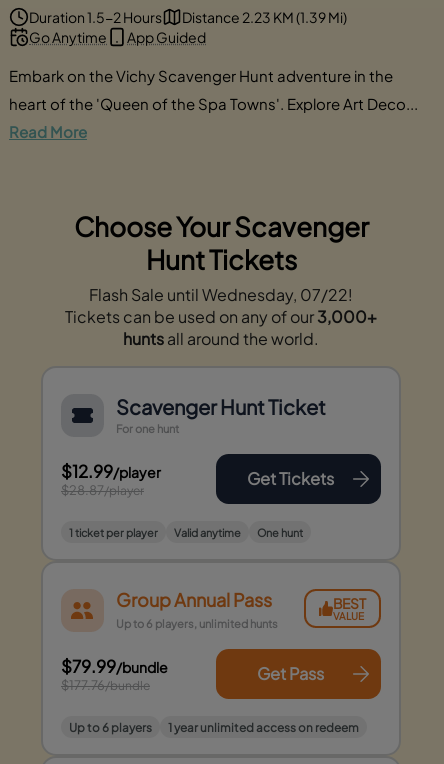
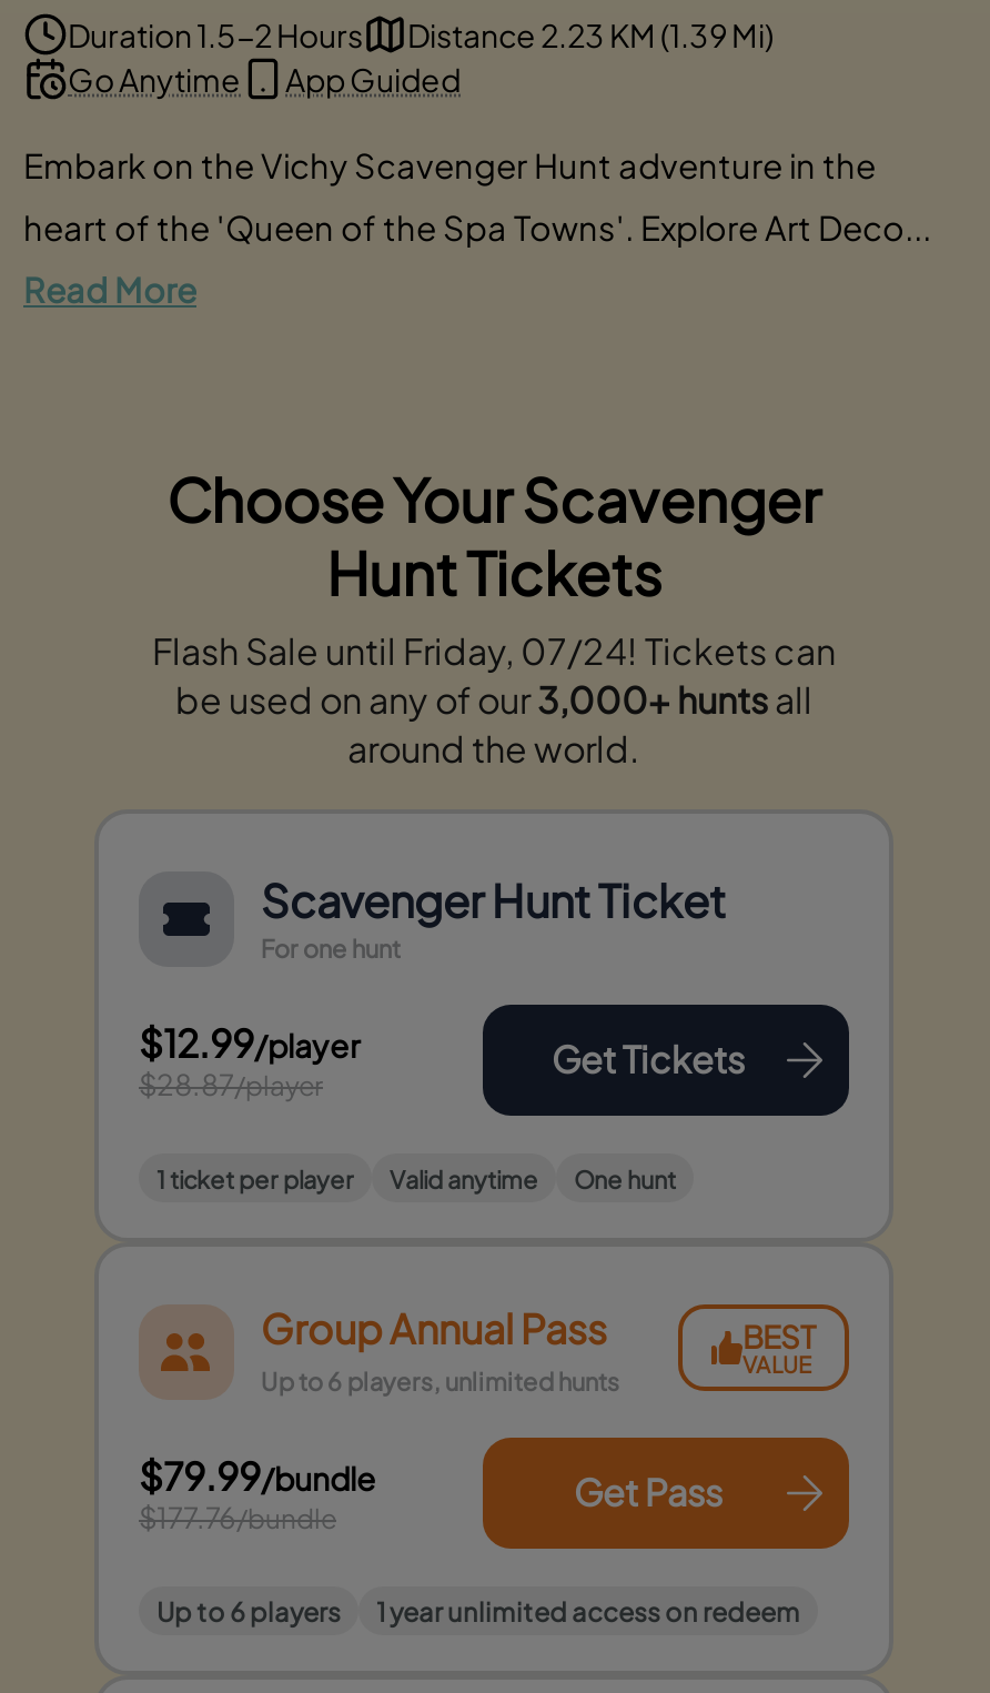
- Flash Sale until Wednesday, 07/22!
- Tickets can be used on any of our 3,000+
- hunts all around the world.
+ Flash Sale until Friday, 07/24! Tickets can
+ be used on any of our3,000+ hunts all
+ around the world.
